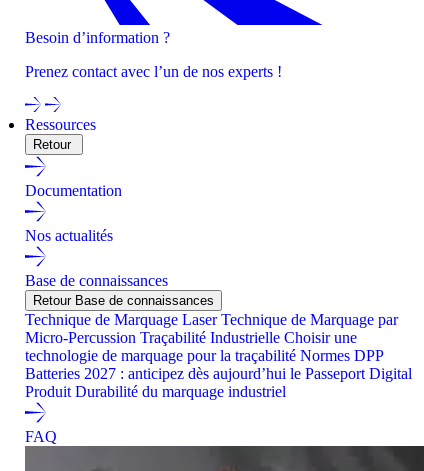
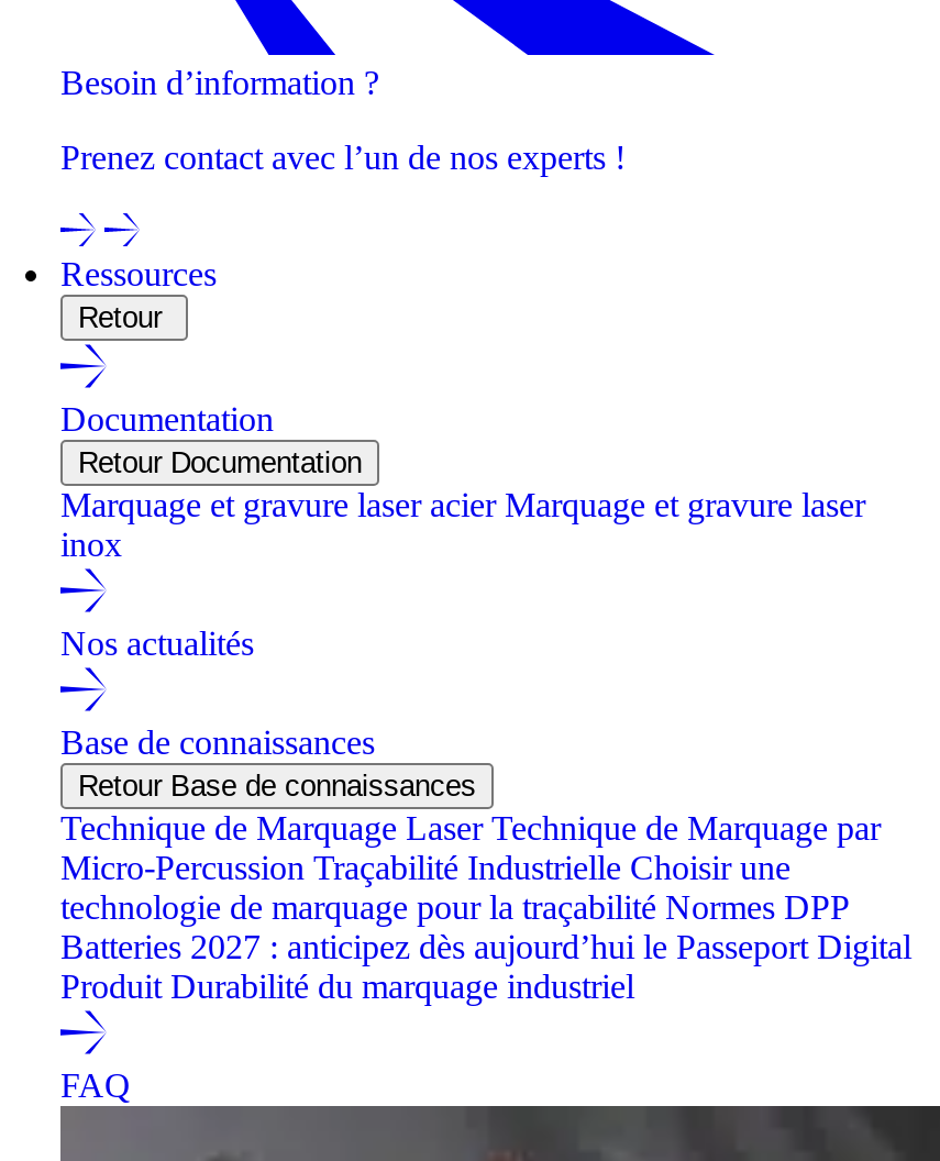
+ Retour Documentation
+ Marquage et gravure laser acier Marquage et gravure laser
+ inox
